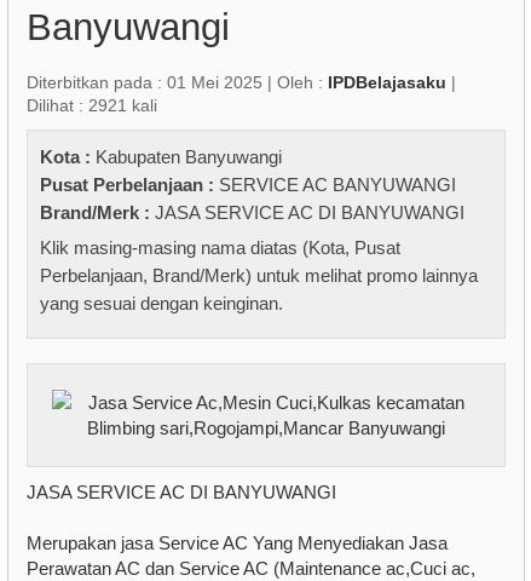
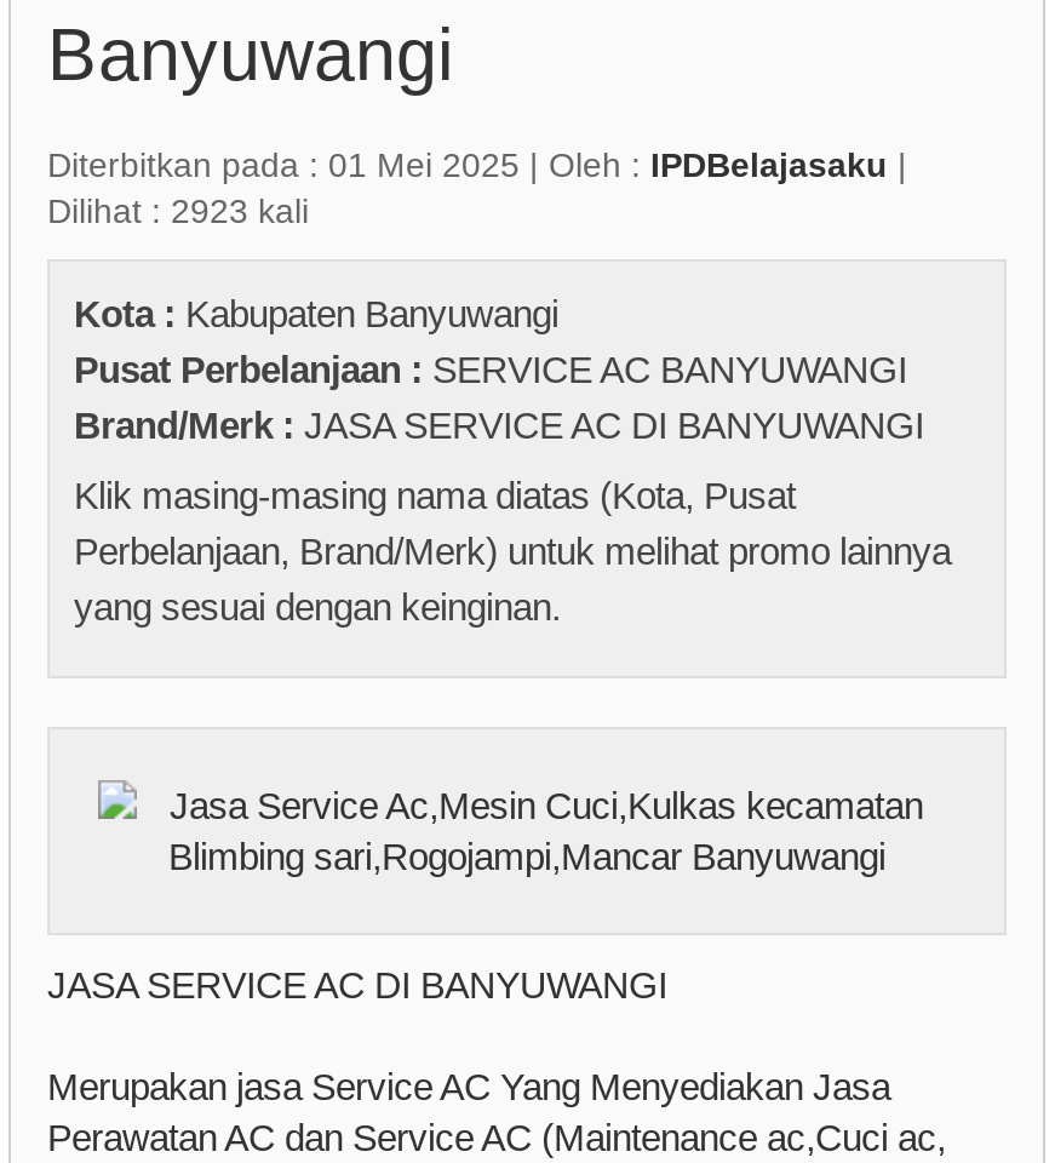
- Dilihat : 2921 kali
+ Dilihat : 2923 kali
